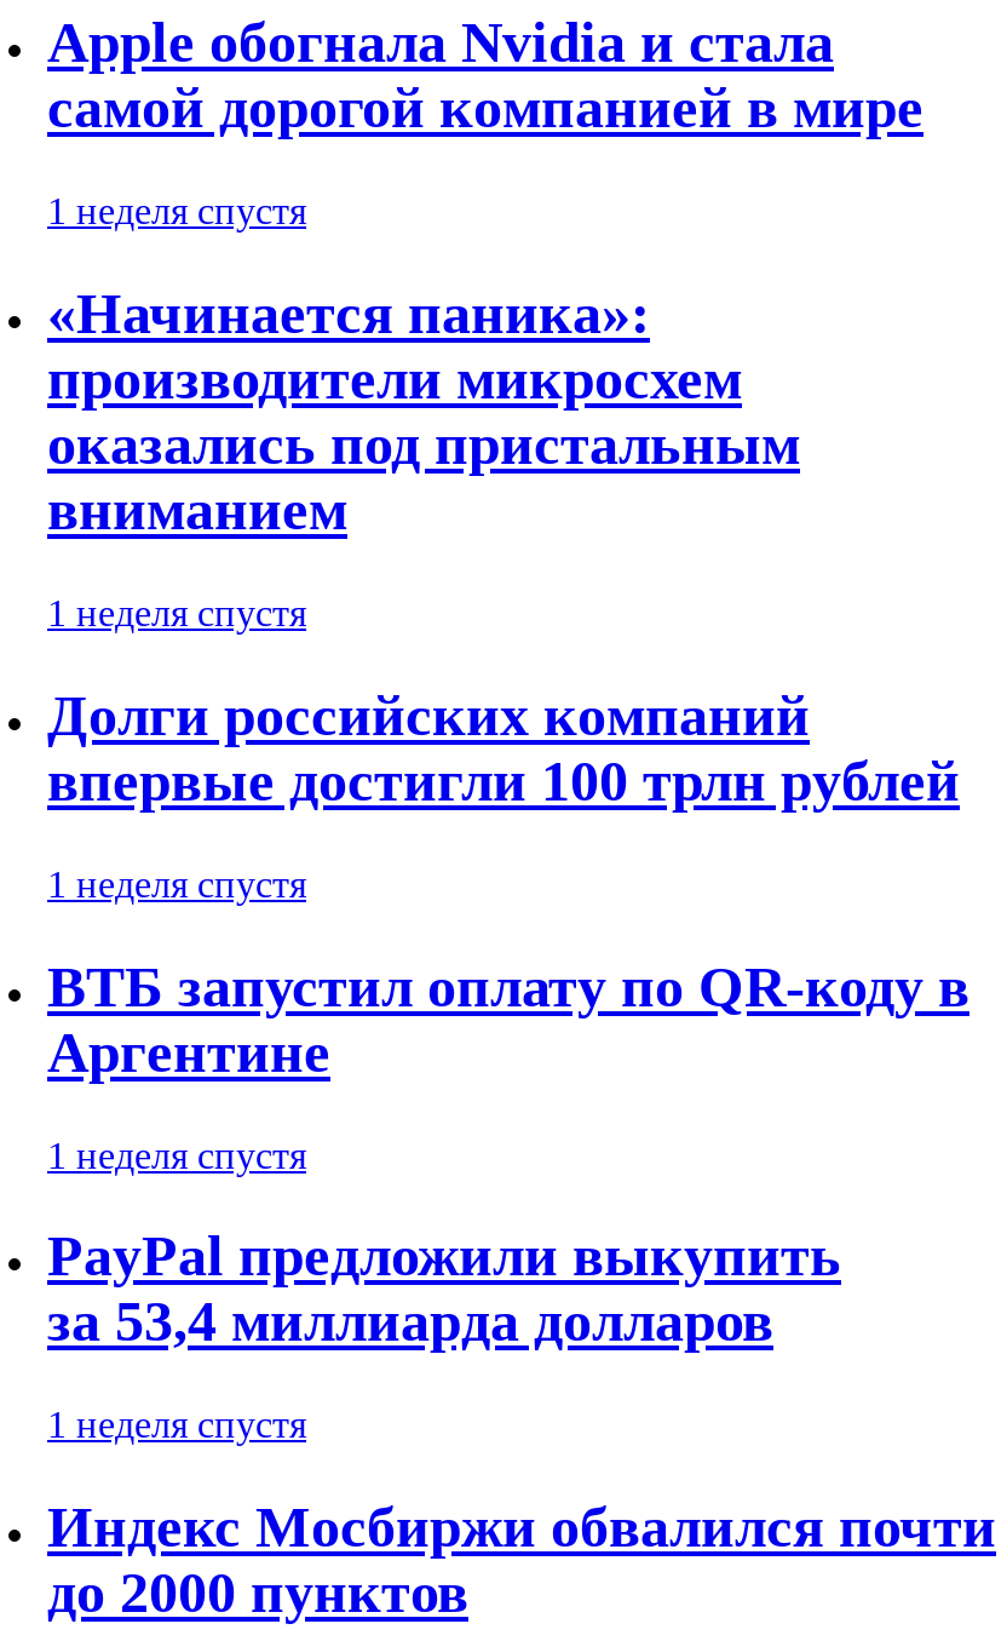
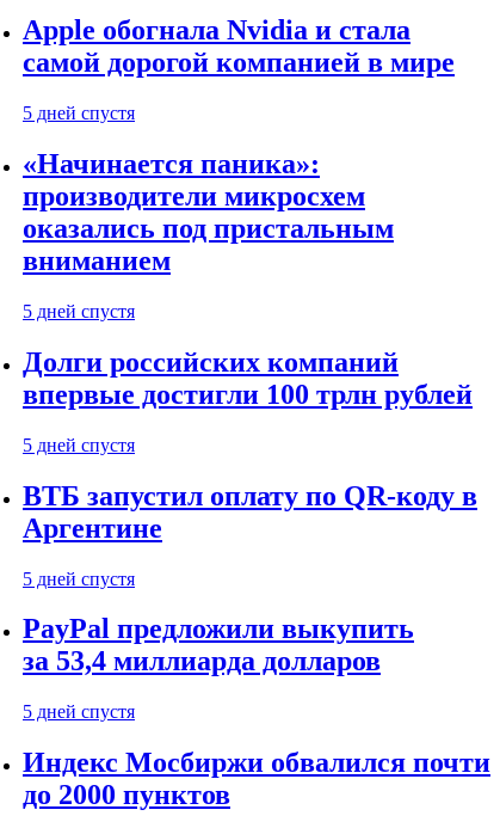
- 1 неделя спустя
+ 5 дней спустя

- 1 неделя спустя
+ 5 дней спустя

- 1 неделя спустя
+ 5 дней спустя

- 1 неделя спустя
+ 5 дней спустя

- 1 неделя спустя
+ 5 дней спустя
